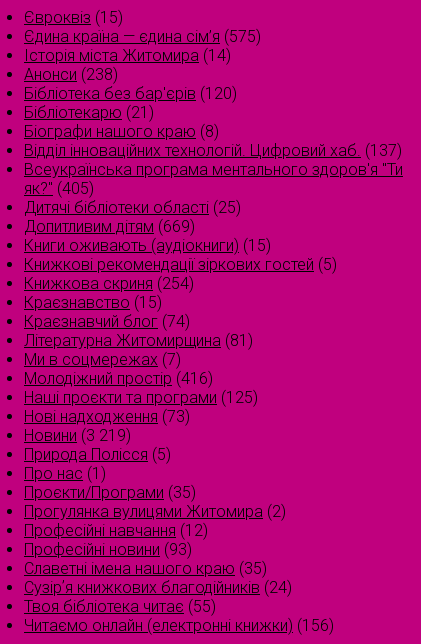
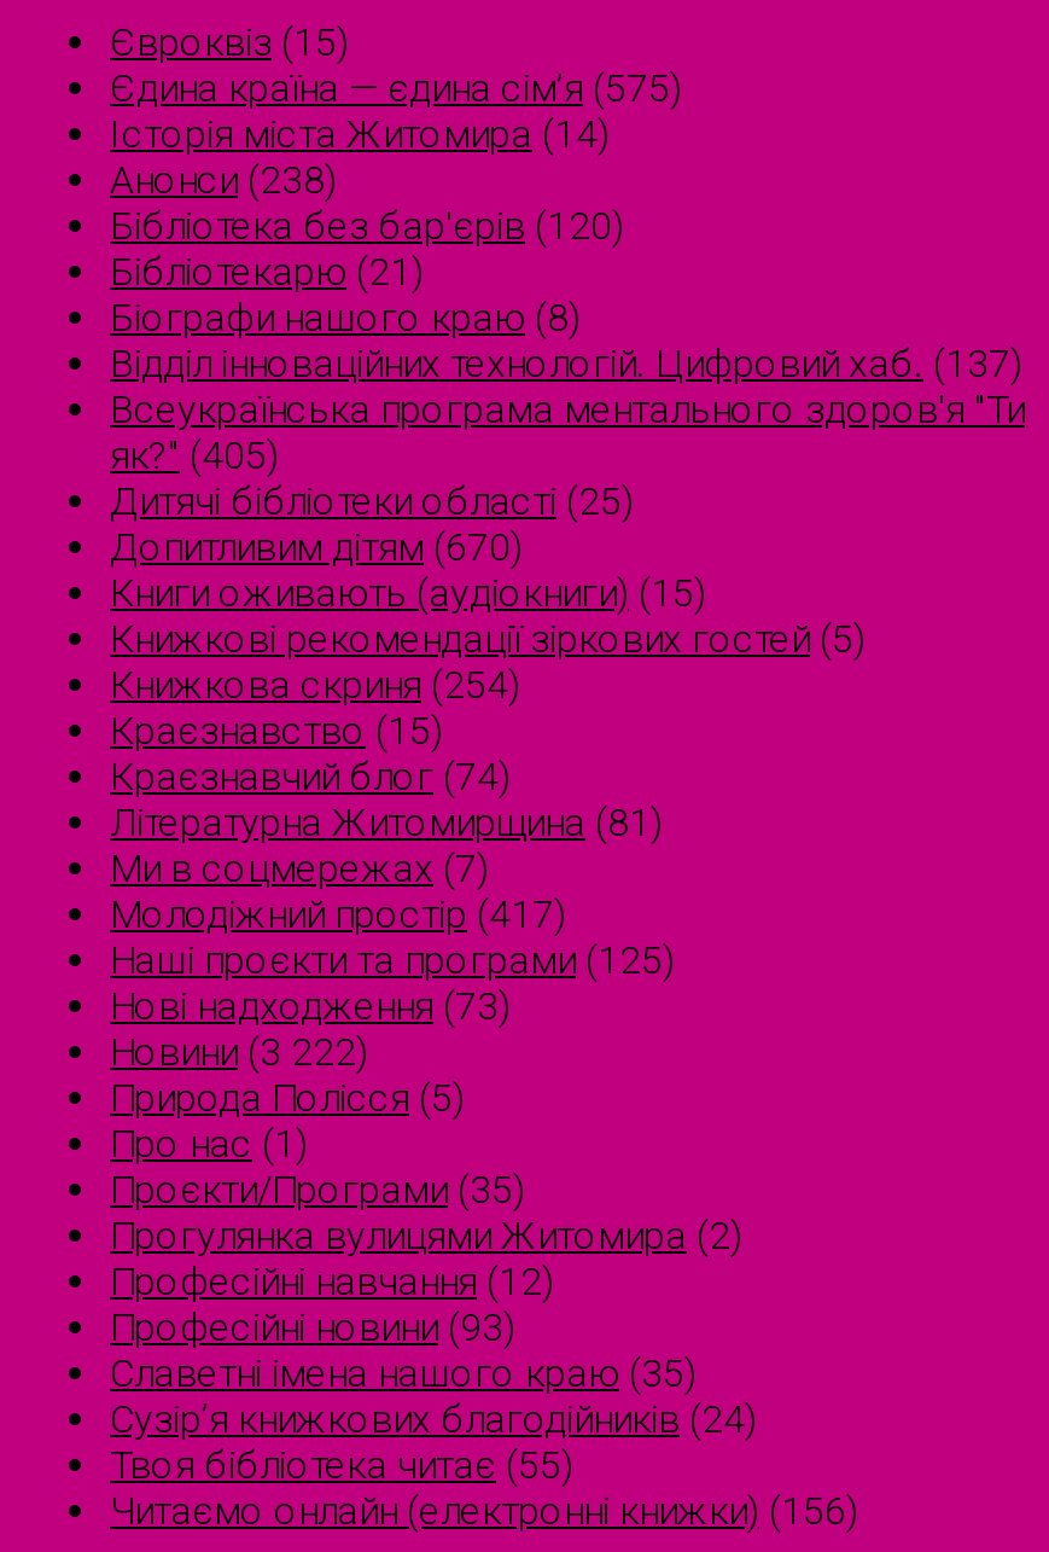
- Допитливим дітям (669)
+ Допитливим дітям (670)

- Молодіжний простір (416)
+ Молодіжний простір (417)

- Новини (3 219)
+ Новини (3 222)
